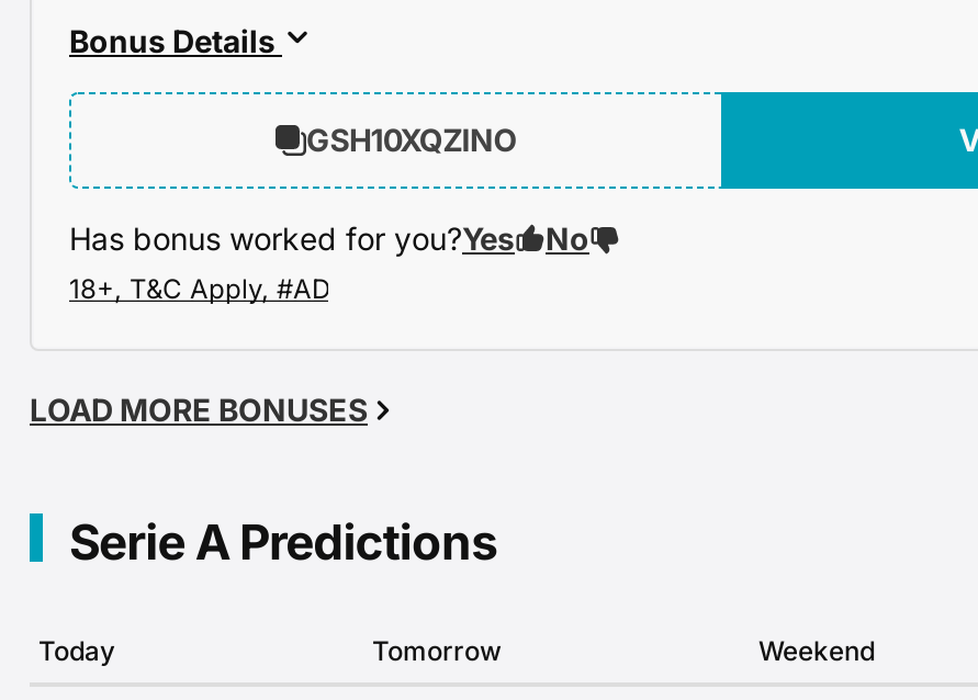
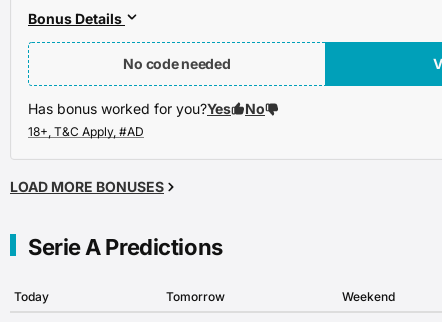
- GSH10XQZINO
+ No code needed
